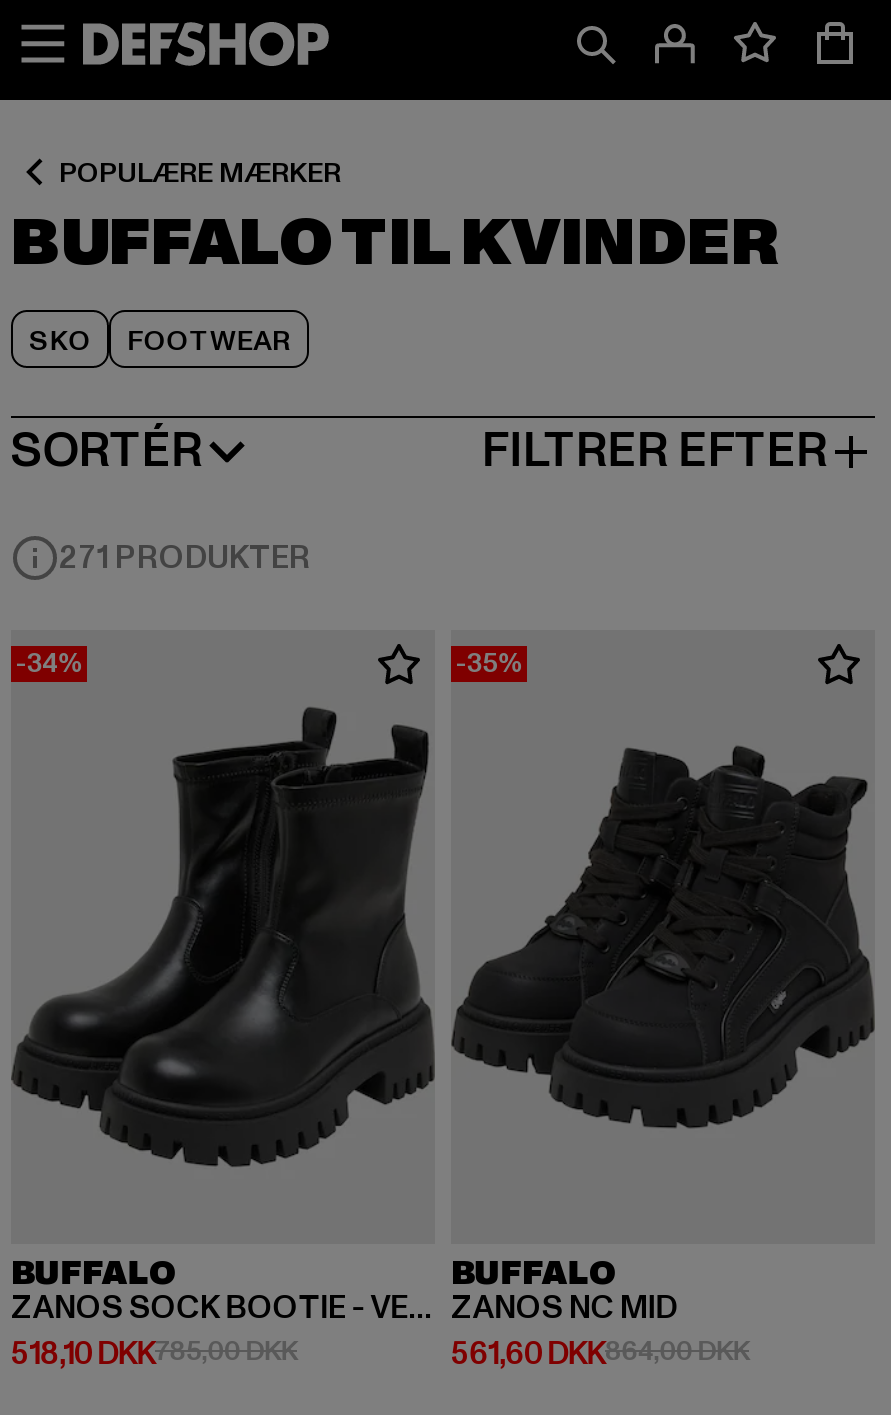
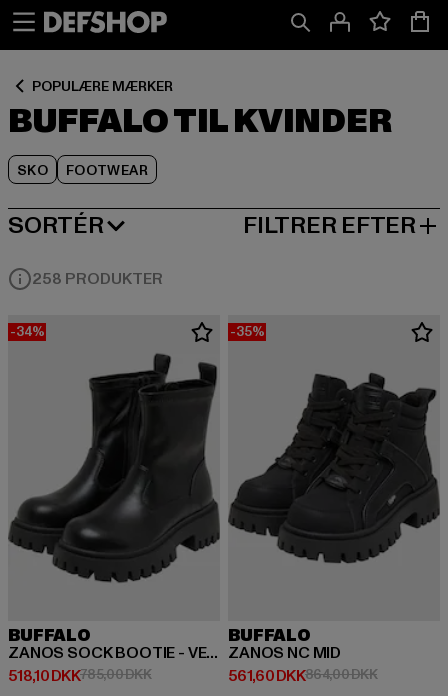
- 271 PRODUKTER
+ 258 PRODUKTER
